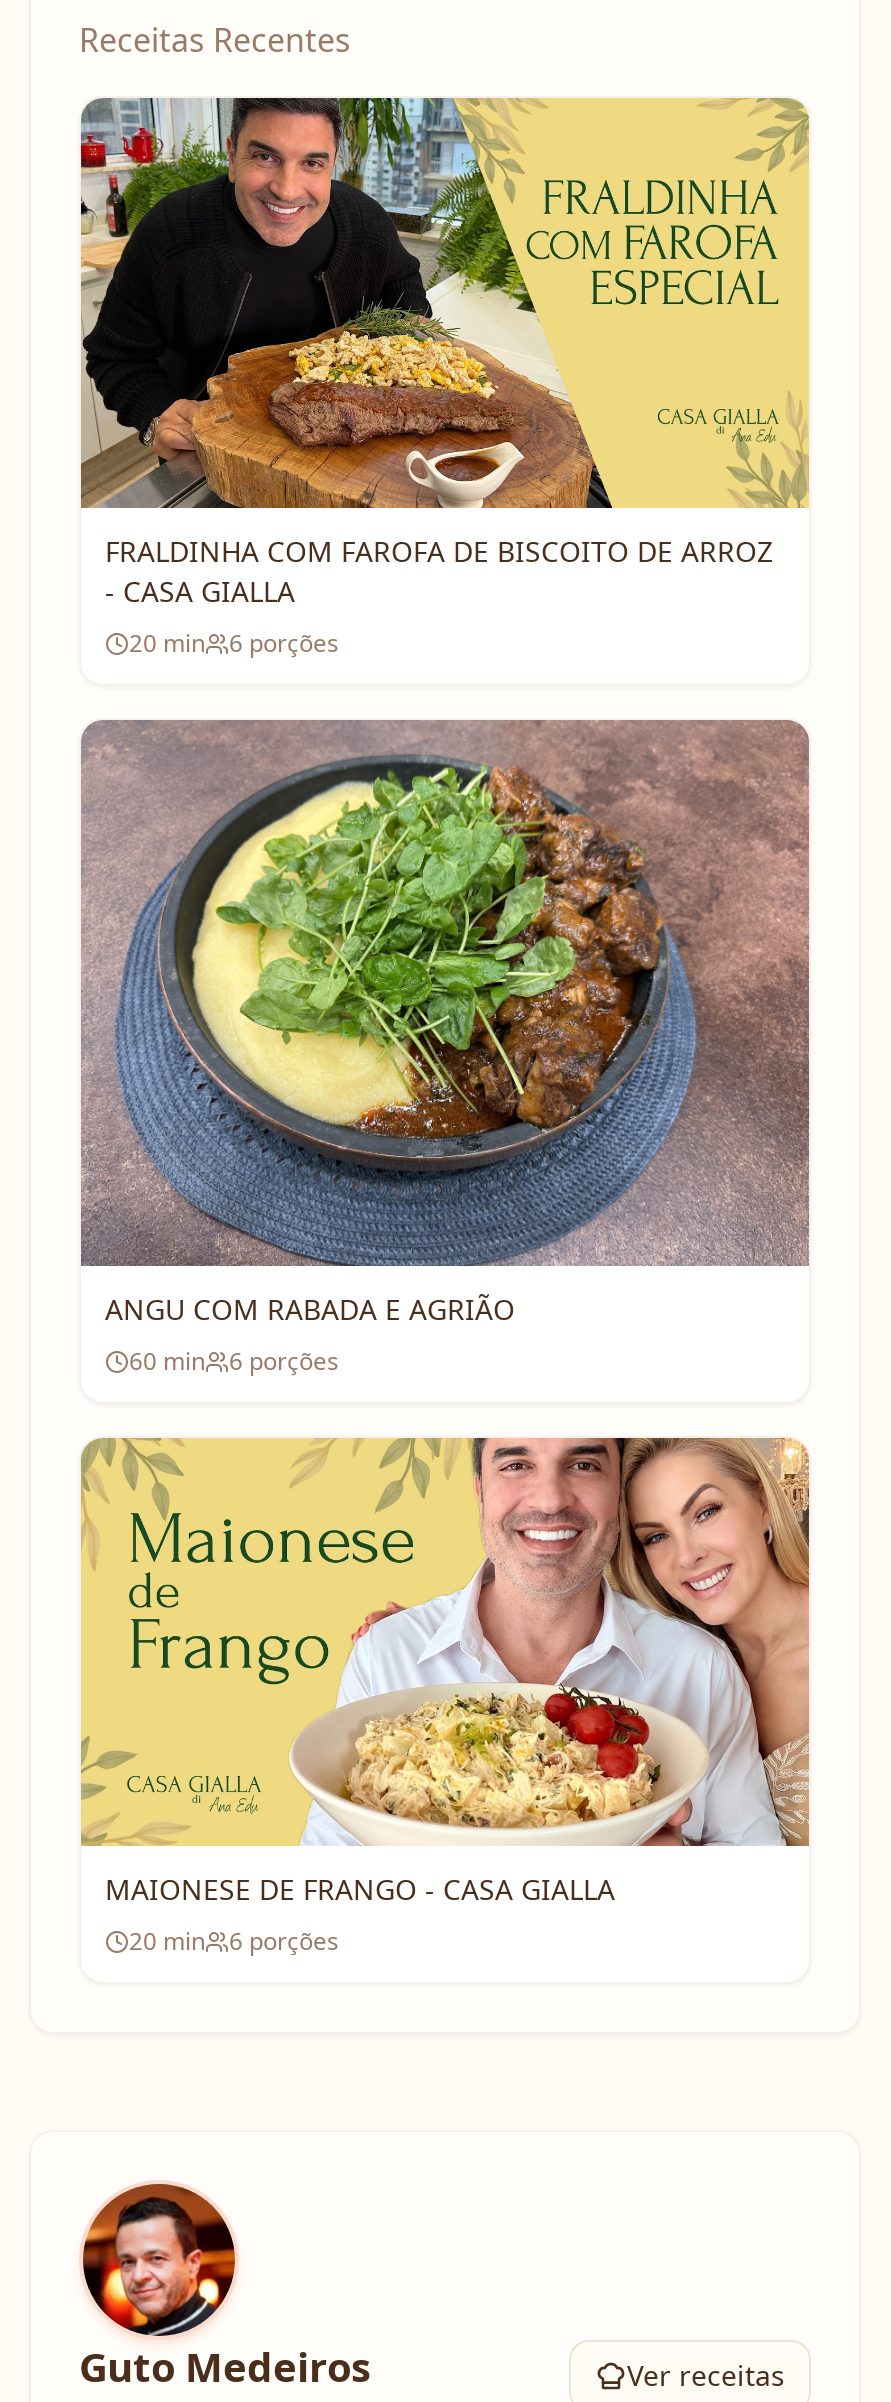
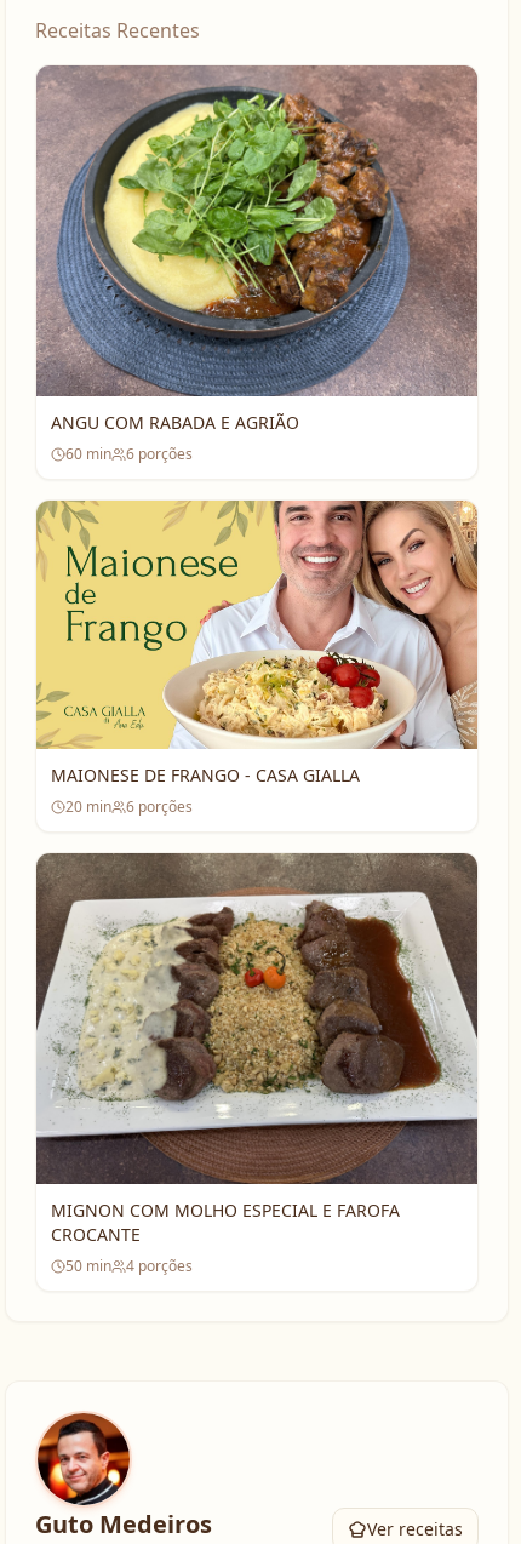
- [image]
- FRALDINHA COM FAROFA DE BISCOITO DE ARROZ
- - CASA GIALLA
- 20 min
- 6 porções

moved up: [image] | ANGU COM RABADA E AGRIÃO | 60 min | 6 porções | MAIONESE DE FRANGO - CASA GIALLA | 20 min | 6 porções

+ [image]
+ MIGNON COM MOLHO ESPECIAL E FAROFA
+ CROCANTE
+ 50 min
+ 4 porções
